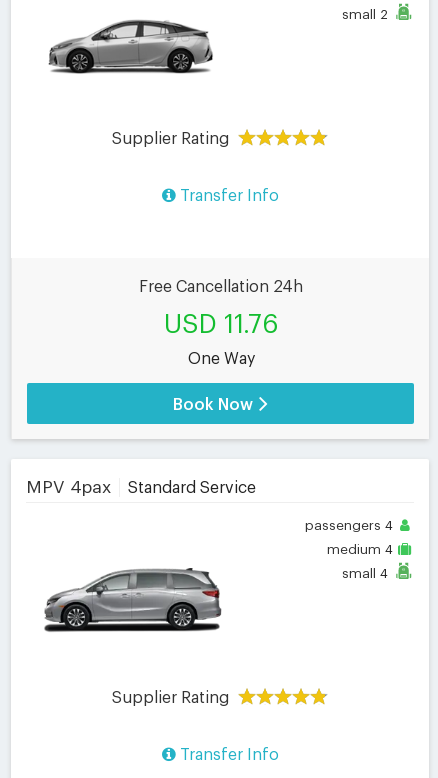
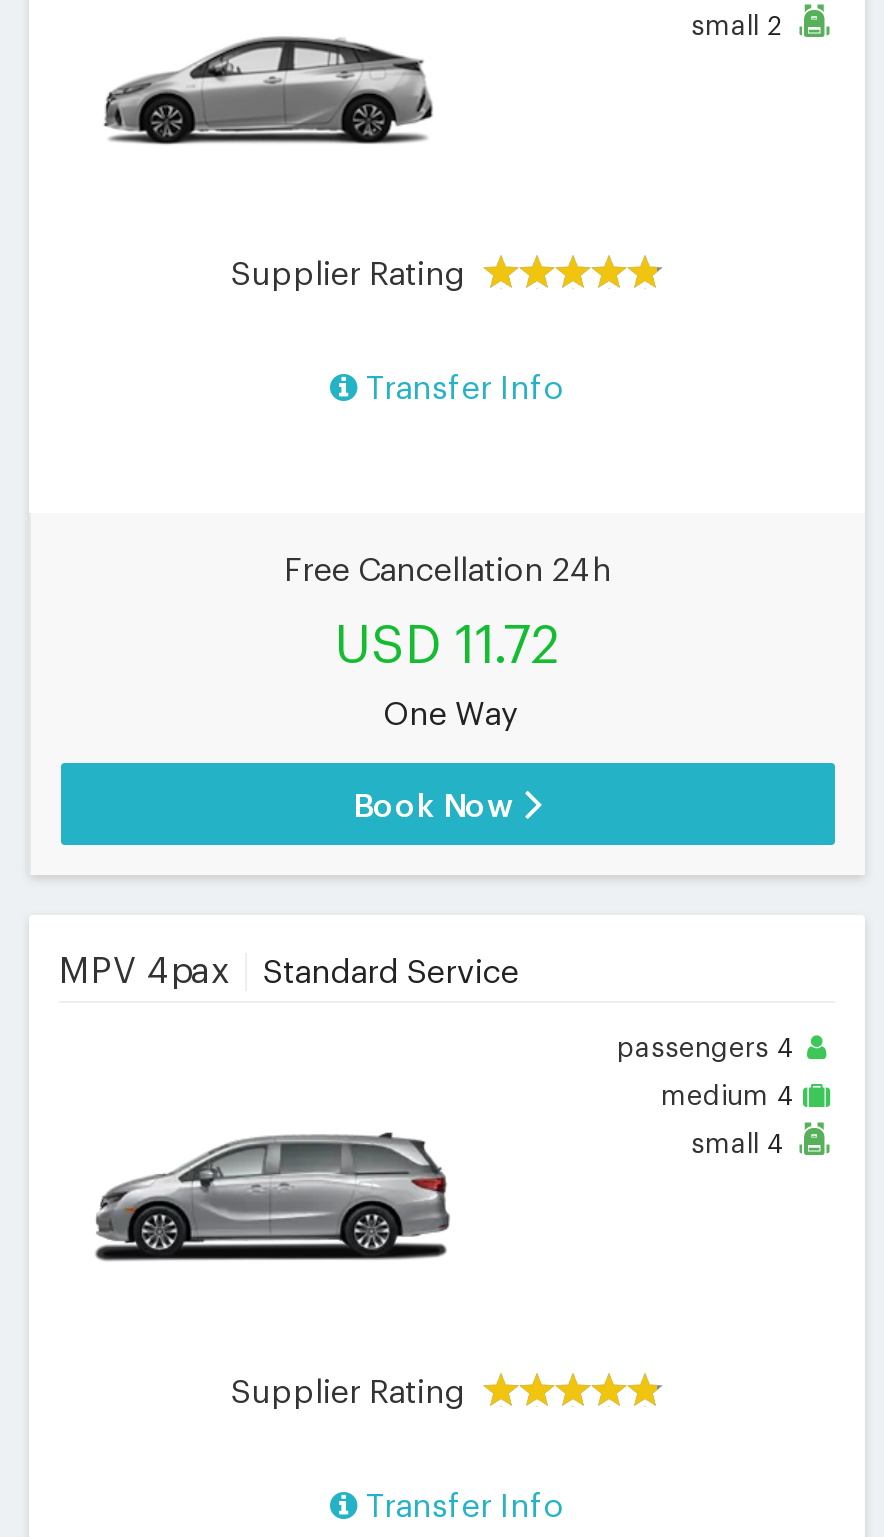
- USD 11.76
+ USD 11.72
